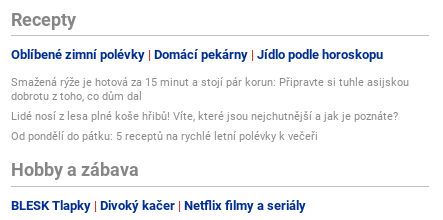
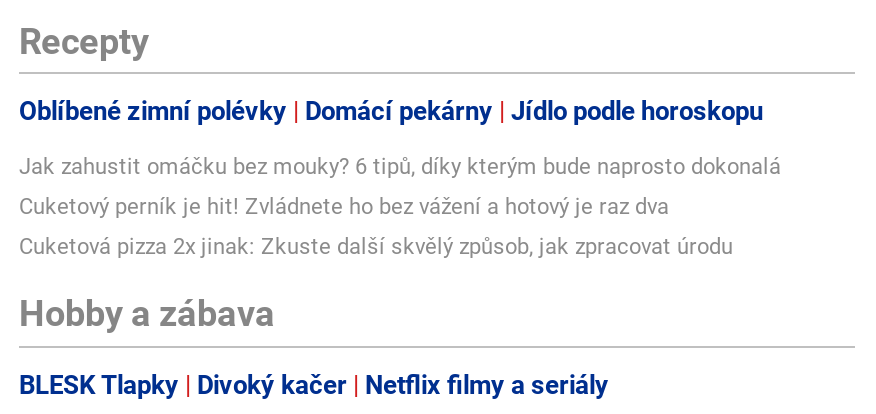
- Smažená rýže je hotová za 15 minut a stojí pár korun: Připravte si tuhle asijskou
- dobrotu z toho, co dům dal
+ Jak zahustit omáčku bez mouky? 6 tipů, díky kterým bude naprosto dokonalá

- Lidé nosí z lesa plné koše hřibů! Víte, které jsou nejchutnější a jak je poznáte?
+ Cuketový perník je hit! Zvládnete ho bez vážení a hotový je raz dva

- Od pondělí do pátku: 5 receptů na rychlé letní polévky k večeři
+ Cuketová pizza 2x jinak: Zkuste další skvělý způsob, jak zpracovat úrodu
